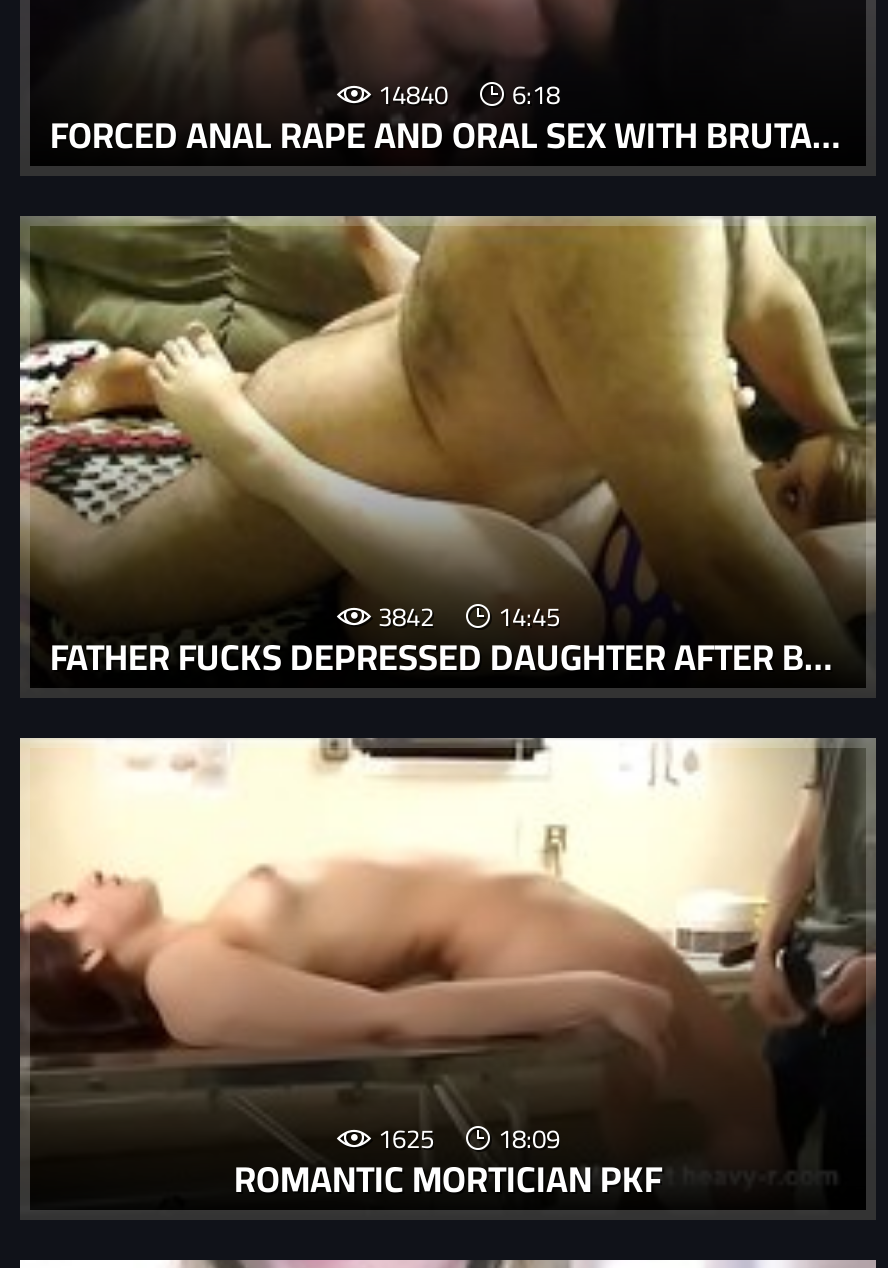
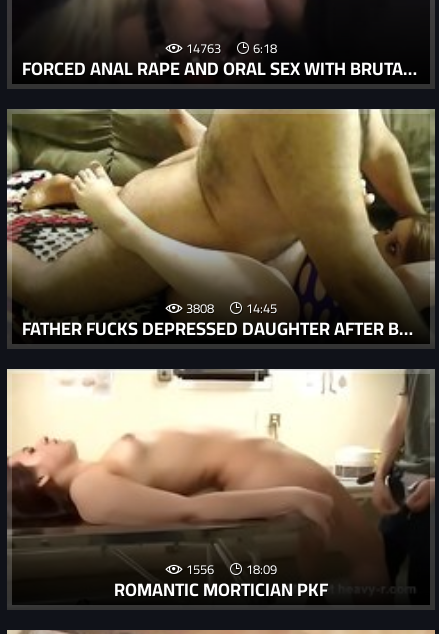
- 14840 6:18
+ 14763 6:18

- 3842 14:45
+ 3808 14:45

- 1625 18:09
+ 1556 18:09
